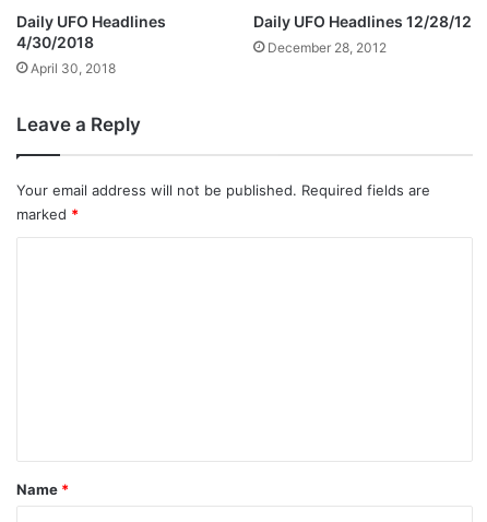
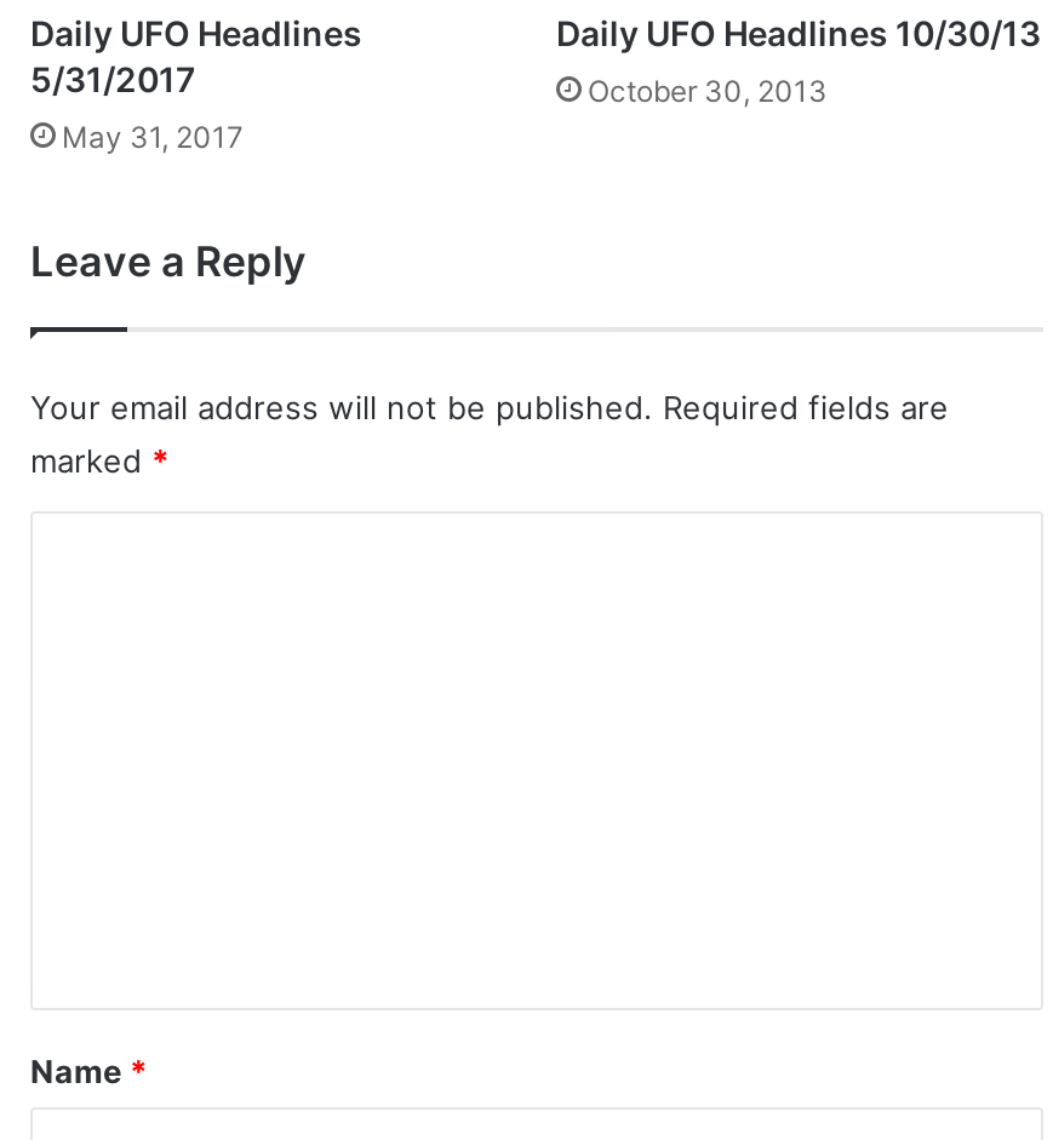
- Daily UFO Headlines 12/28/12
+ Daily UFO Headlines 10/30/13

- 4/30/2018
+ 5/31/2017

- December 28, 2012
+ October 30, 2013

- April 30, 2018
+ May 31, 2017
